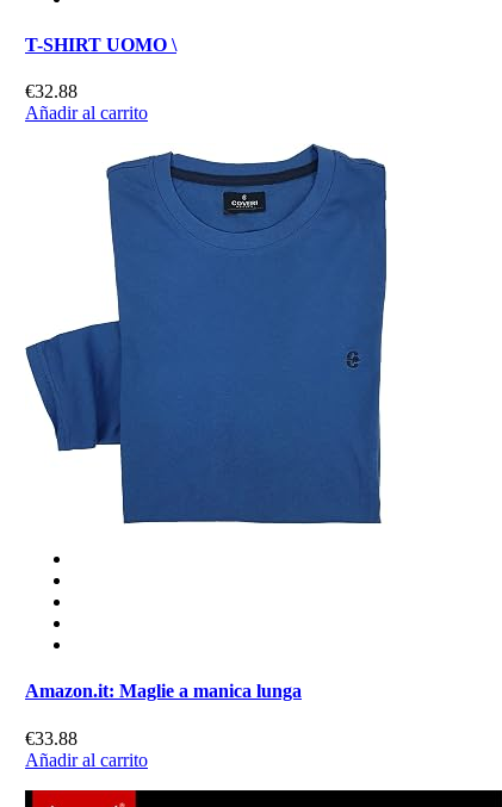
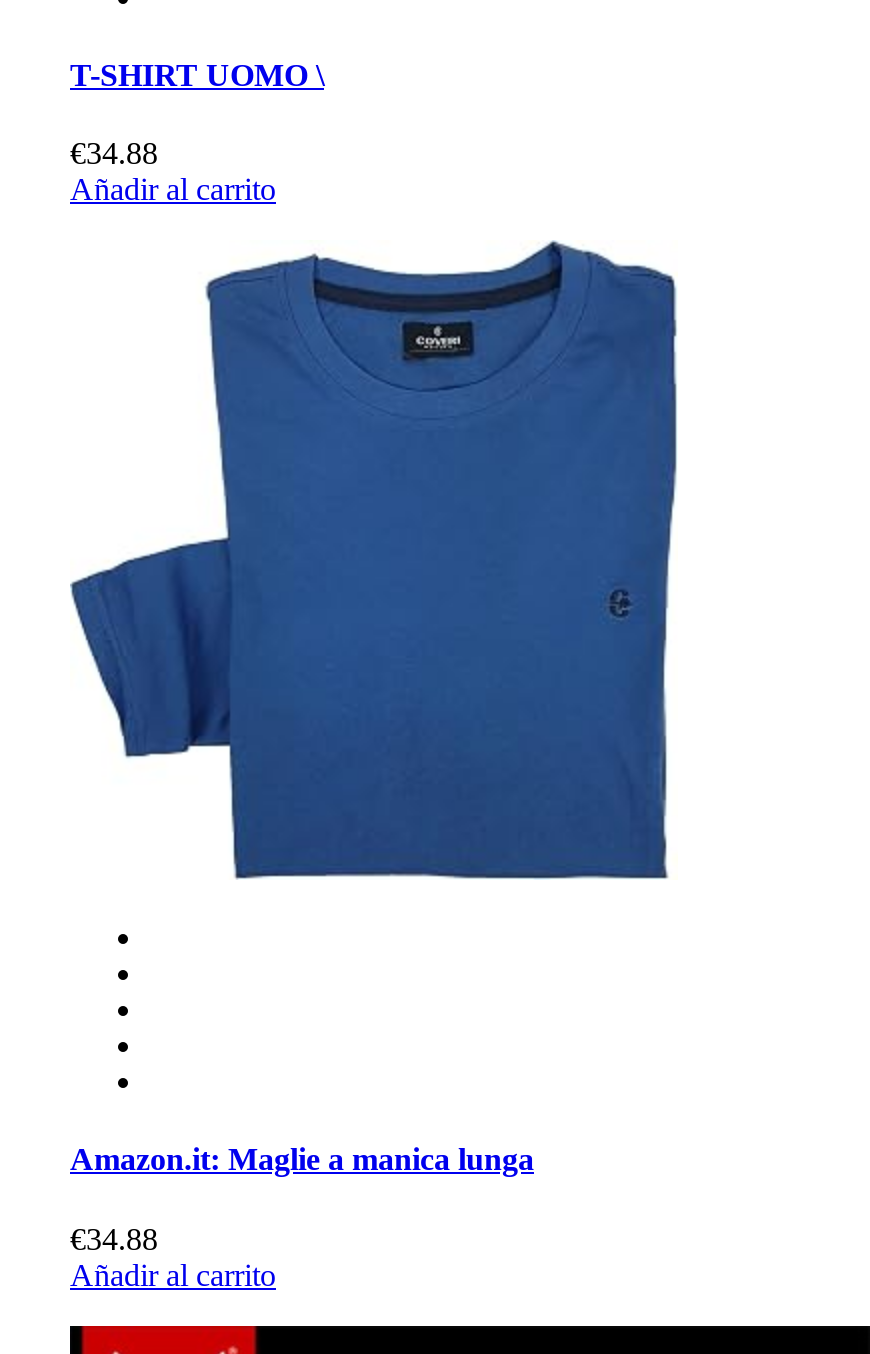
- €32.88
+ €34.88

- €33.88
+ €34.88
